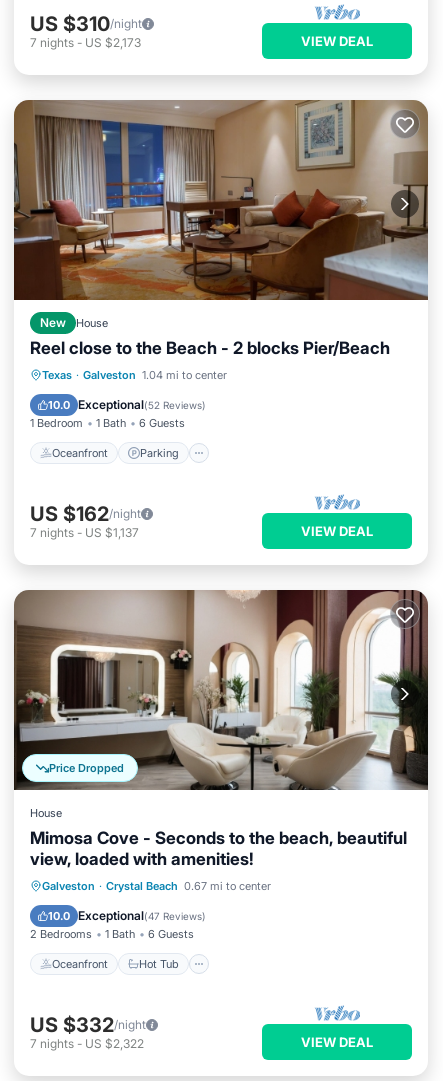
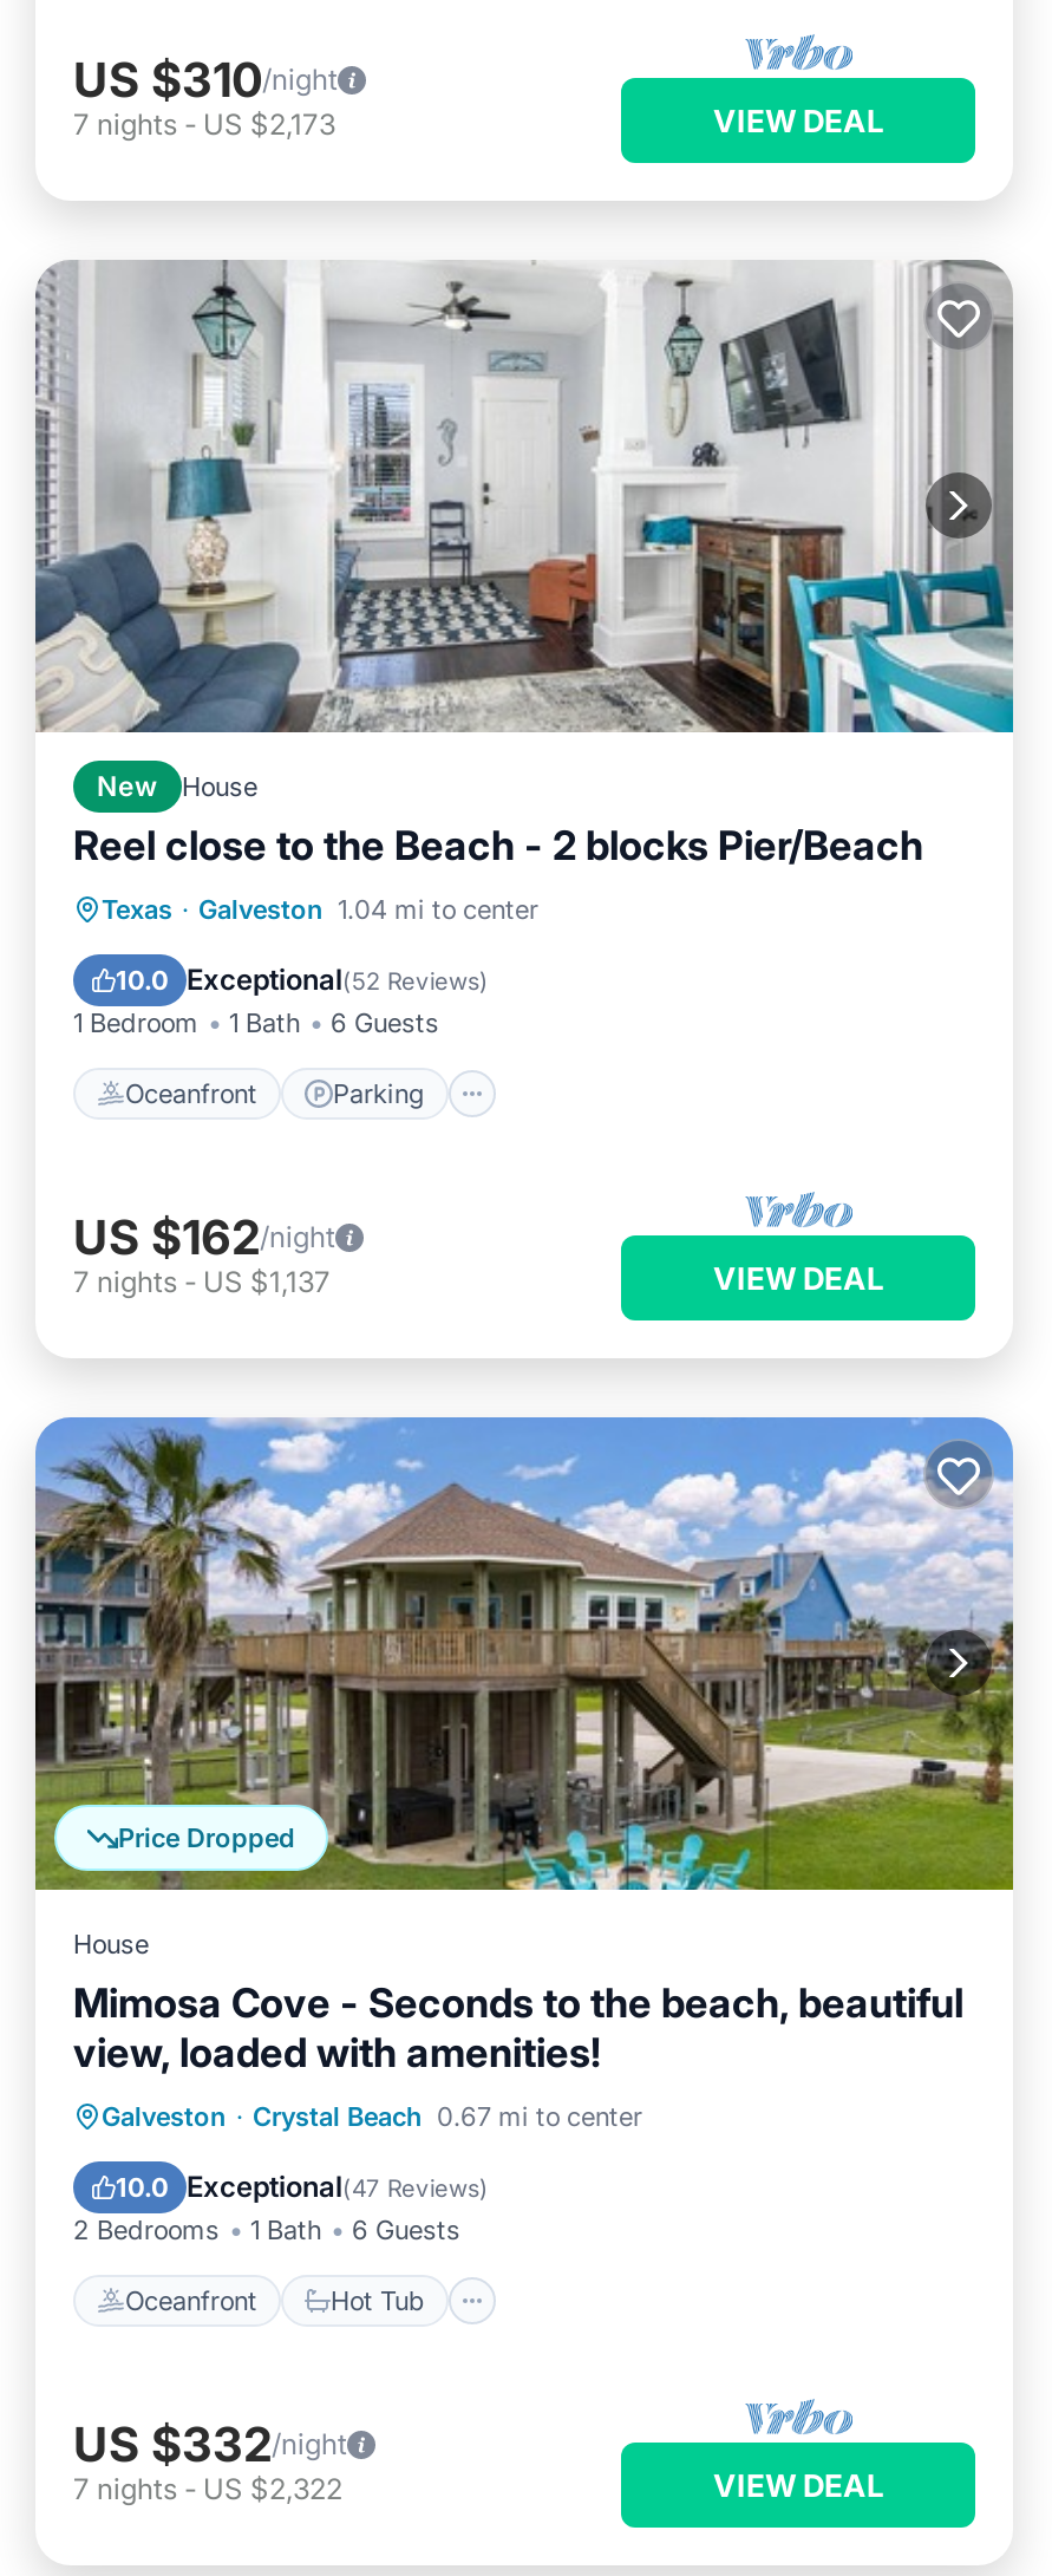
- [image]
+ [image]

- [image]
+ [image]
